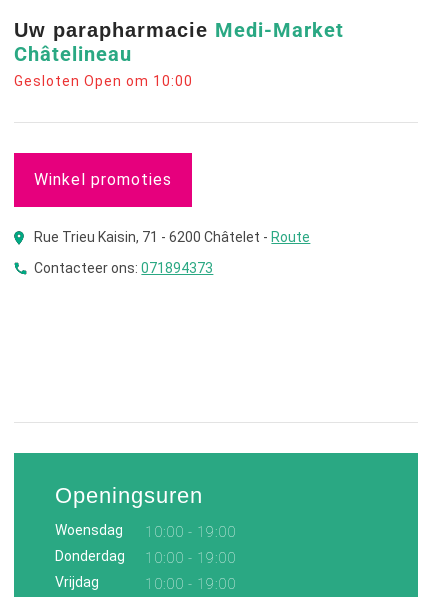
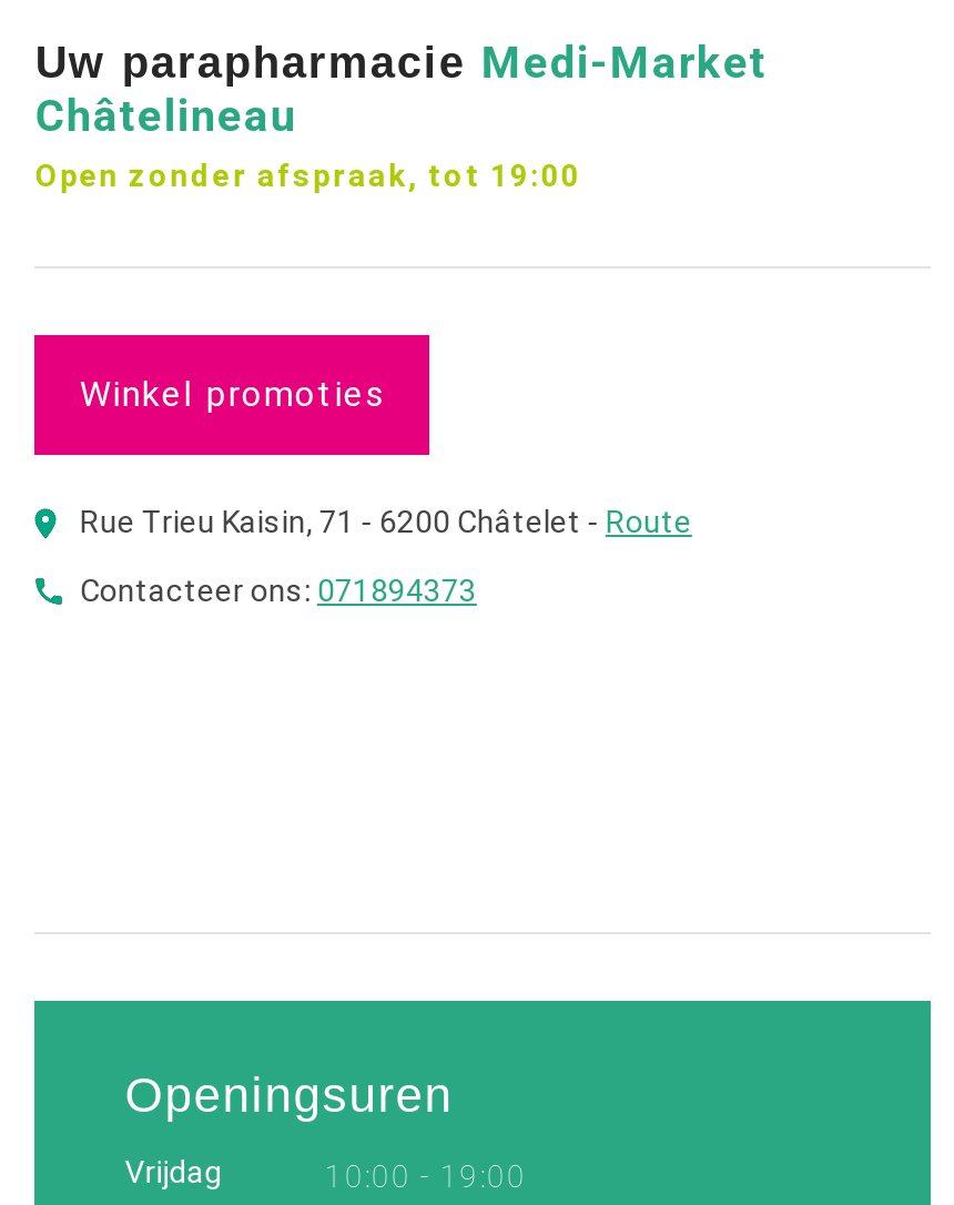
- Gesloten Open om 10:00
+ Open zonder afspraak, tot 19:00

- Woensdag
- 10:00 - 19:00
- Donderdag
- 10:00 - 19:00
